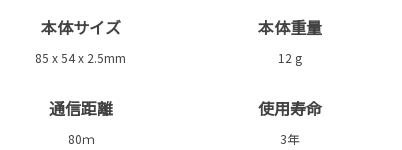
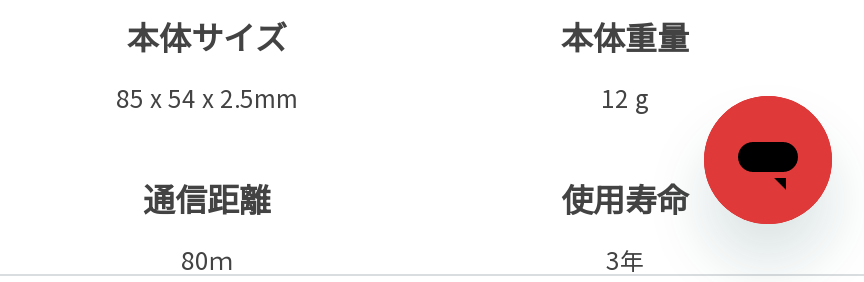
+ [image]
